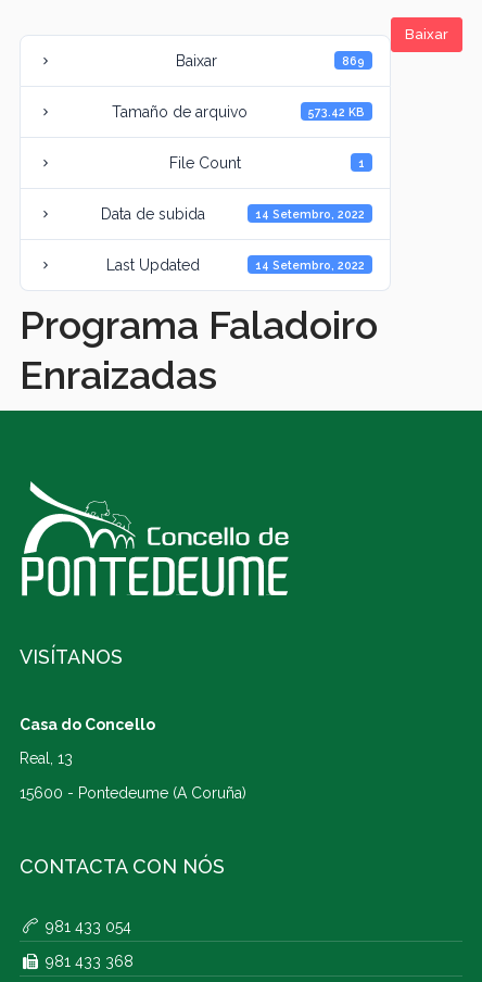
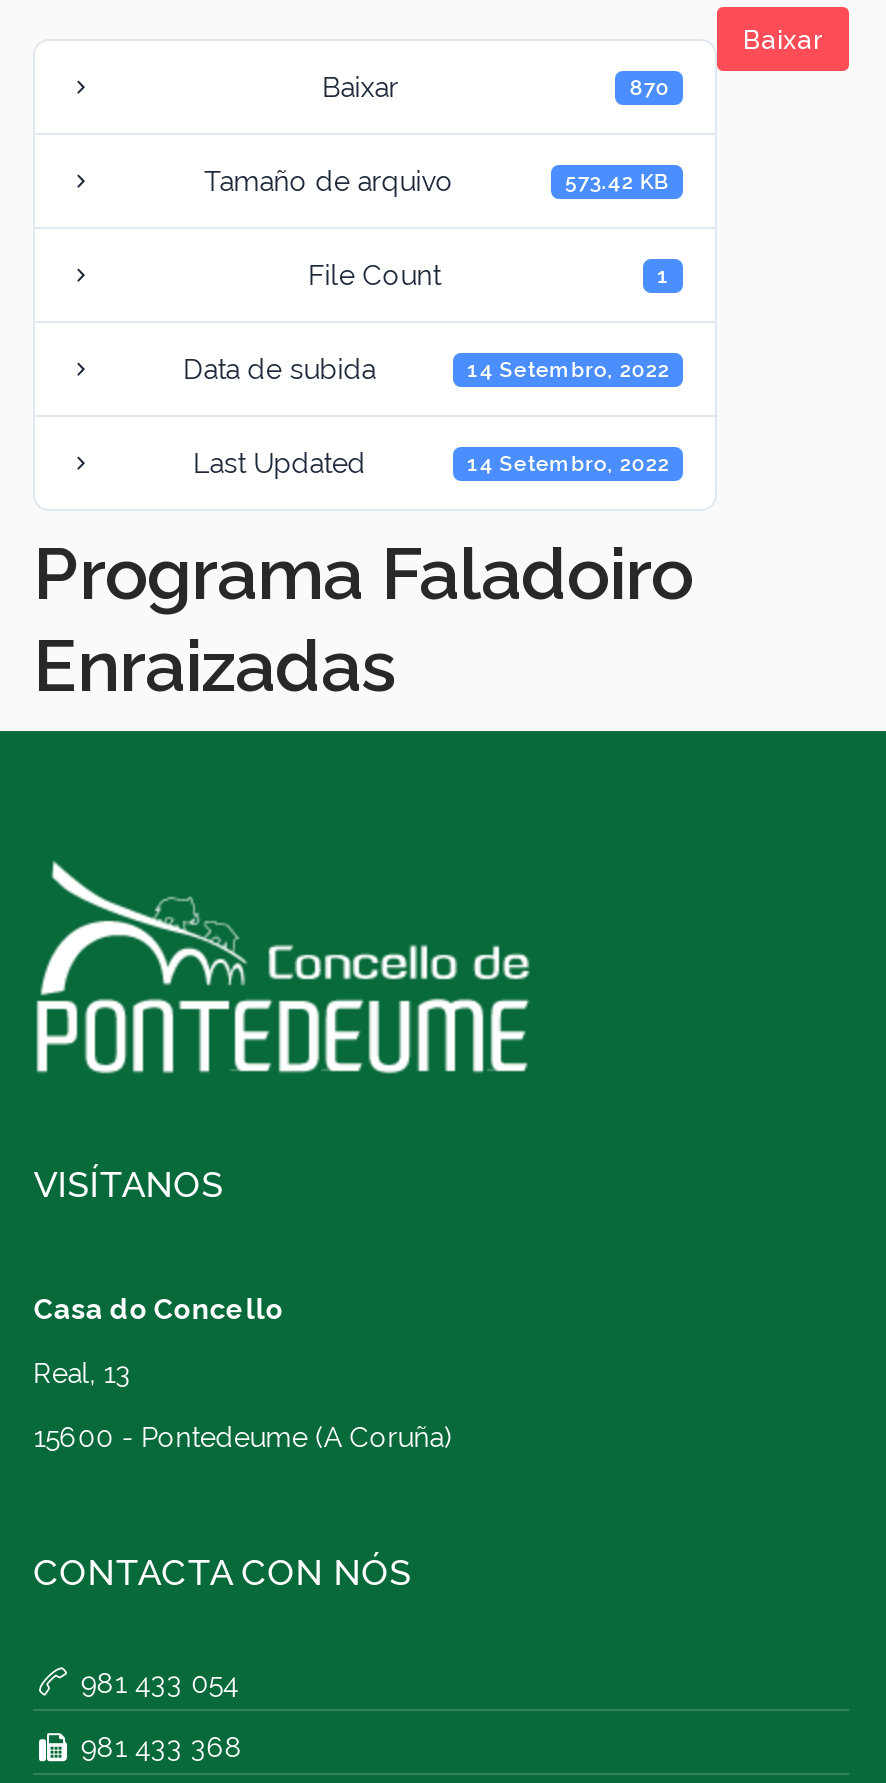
- 869
+ 870
